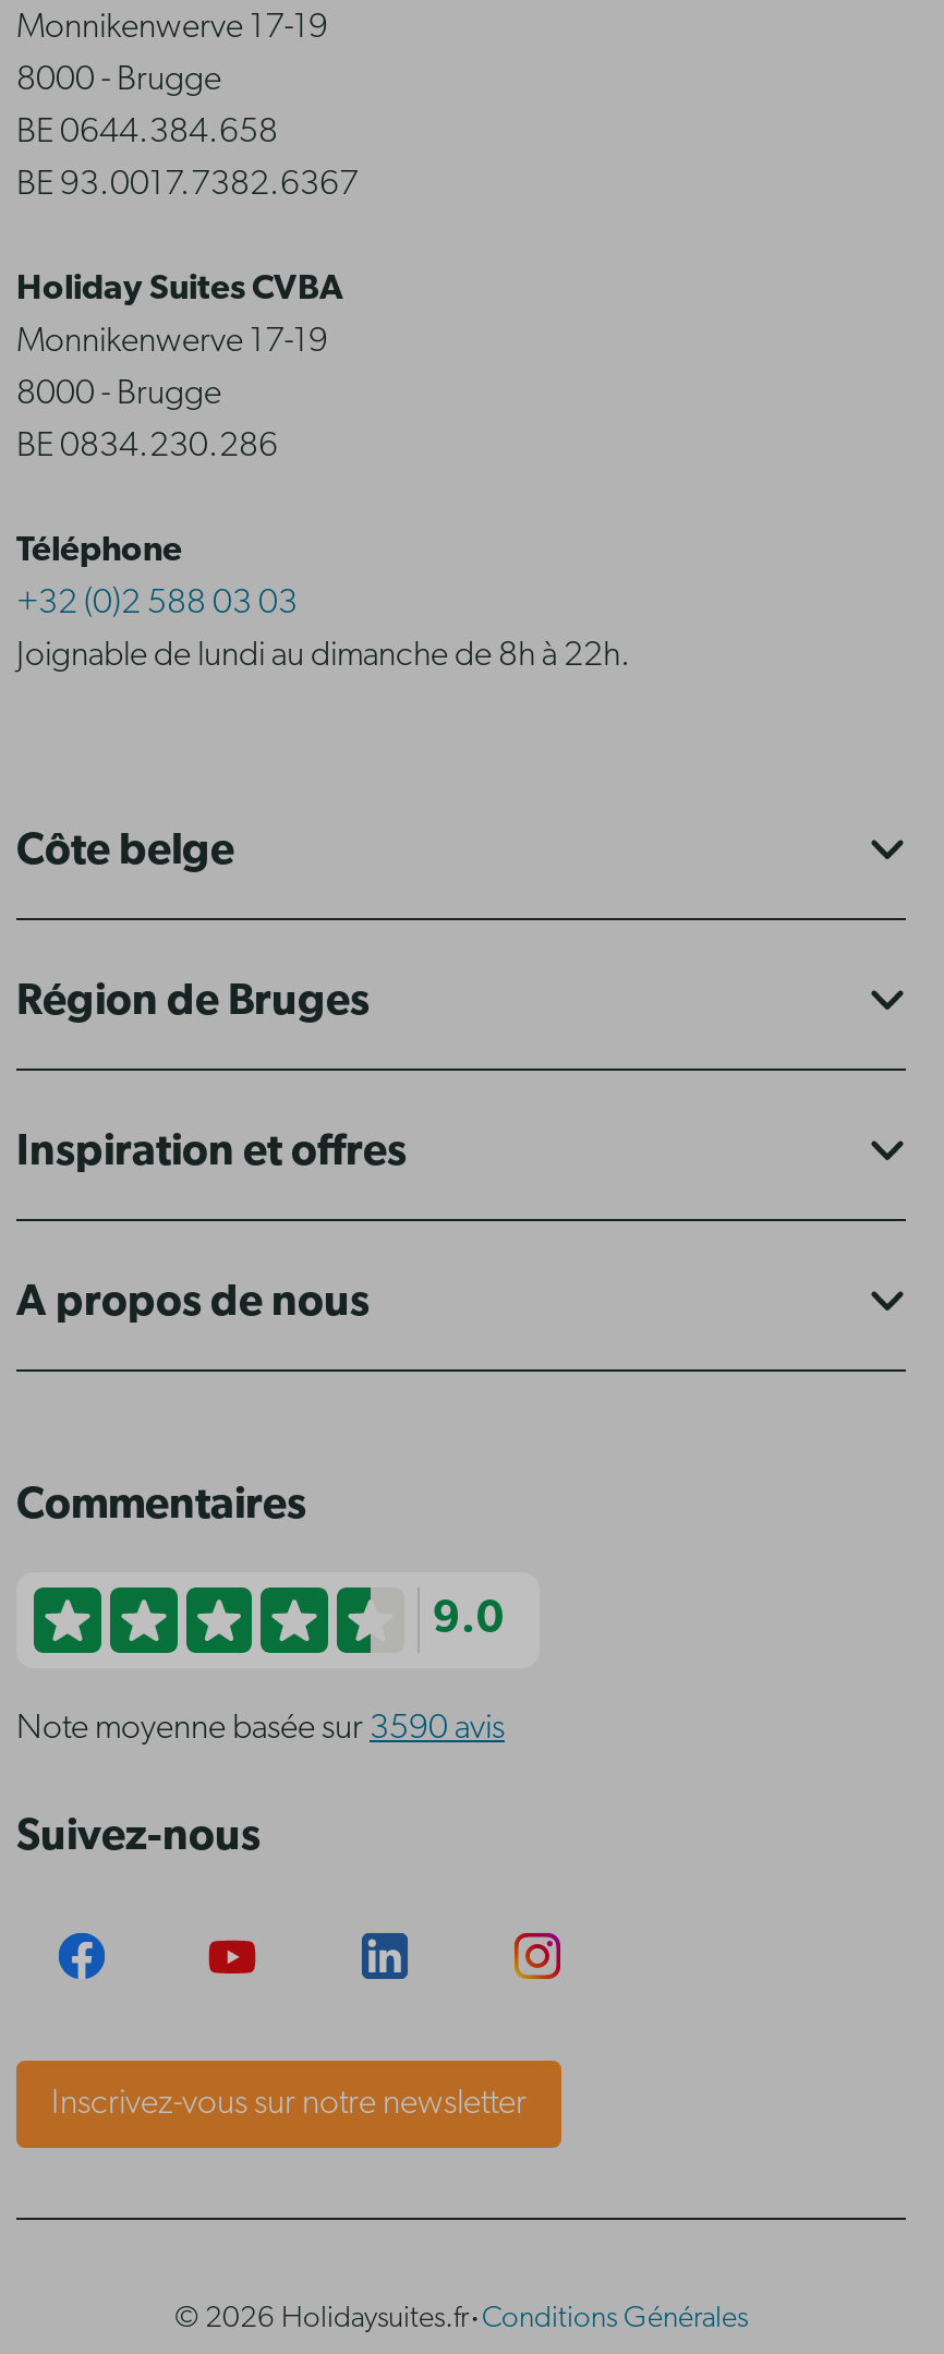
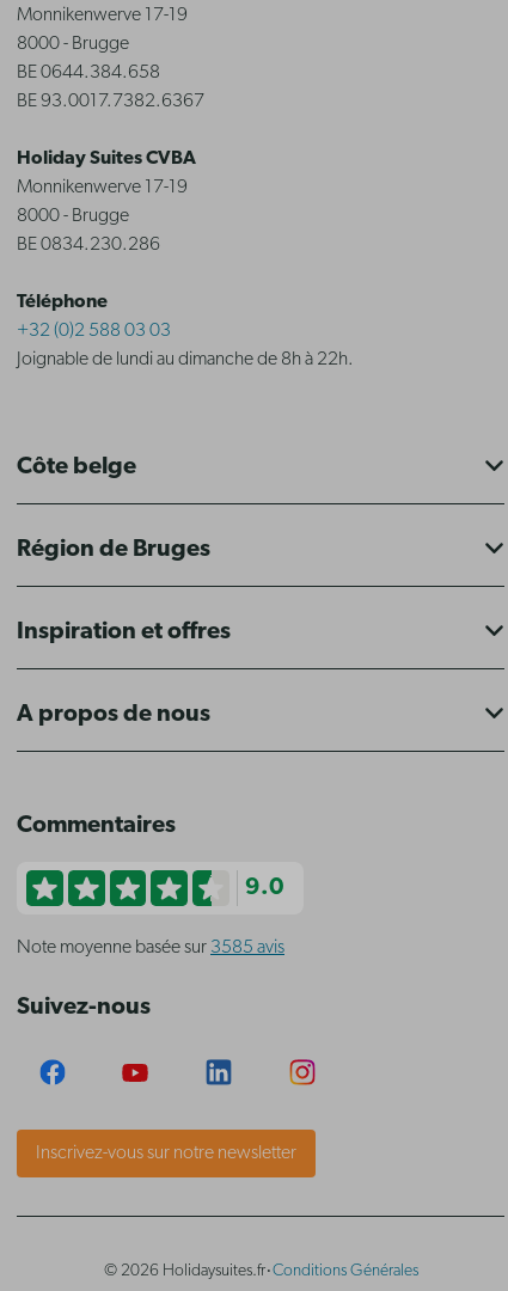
- Note moyenne basée sur 3590 avis
+ Note moyenne basée sur 3585 avis
